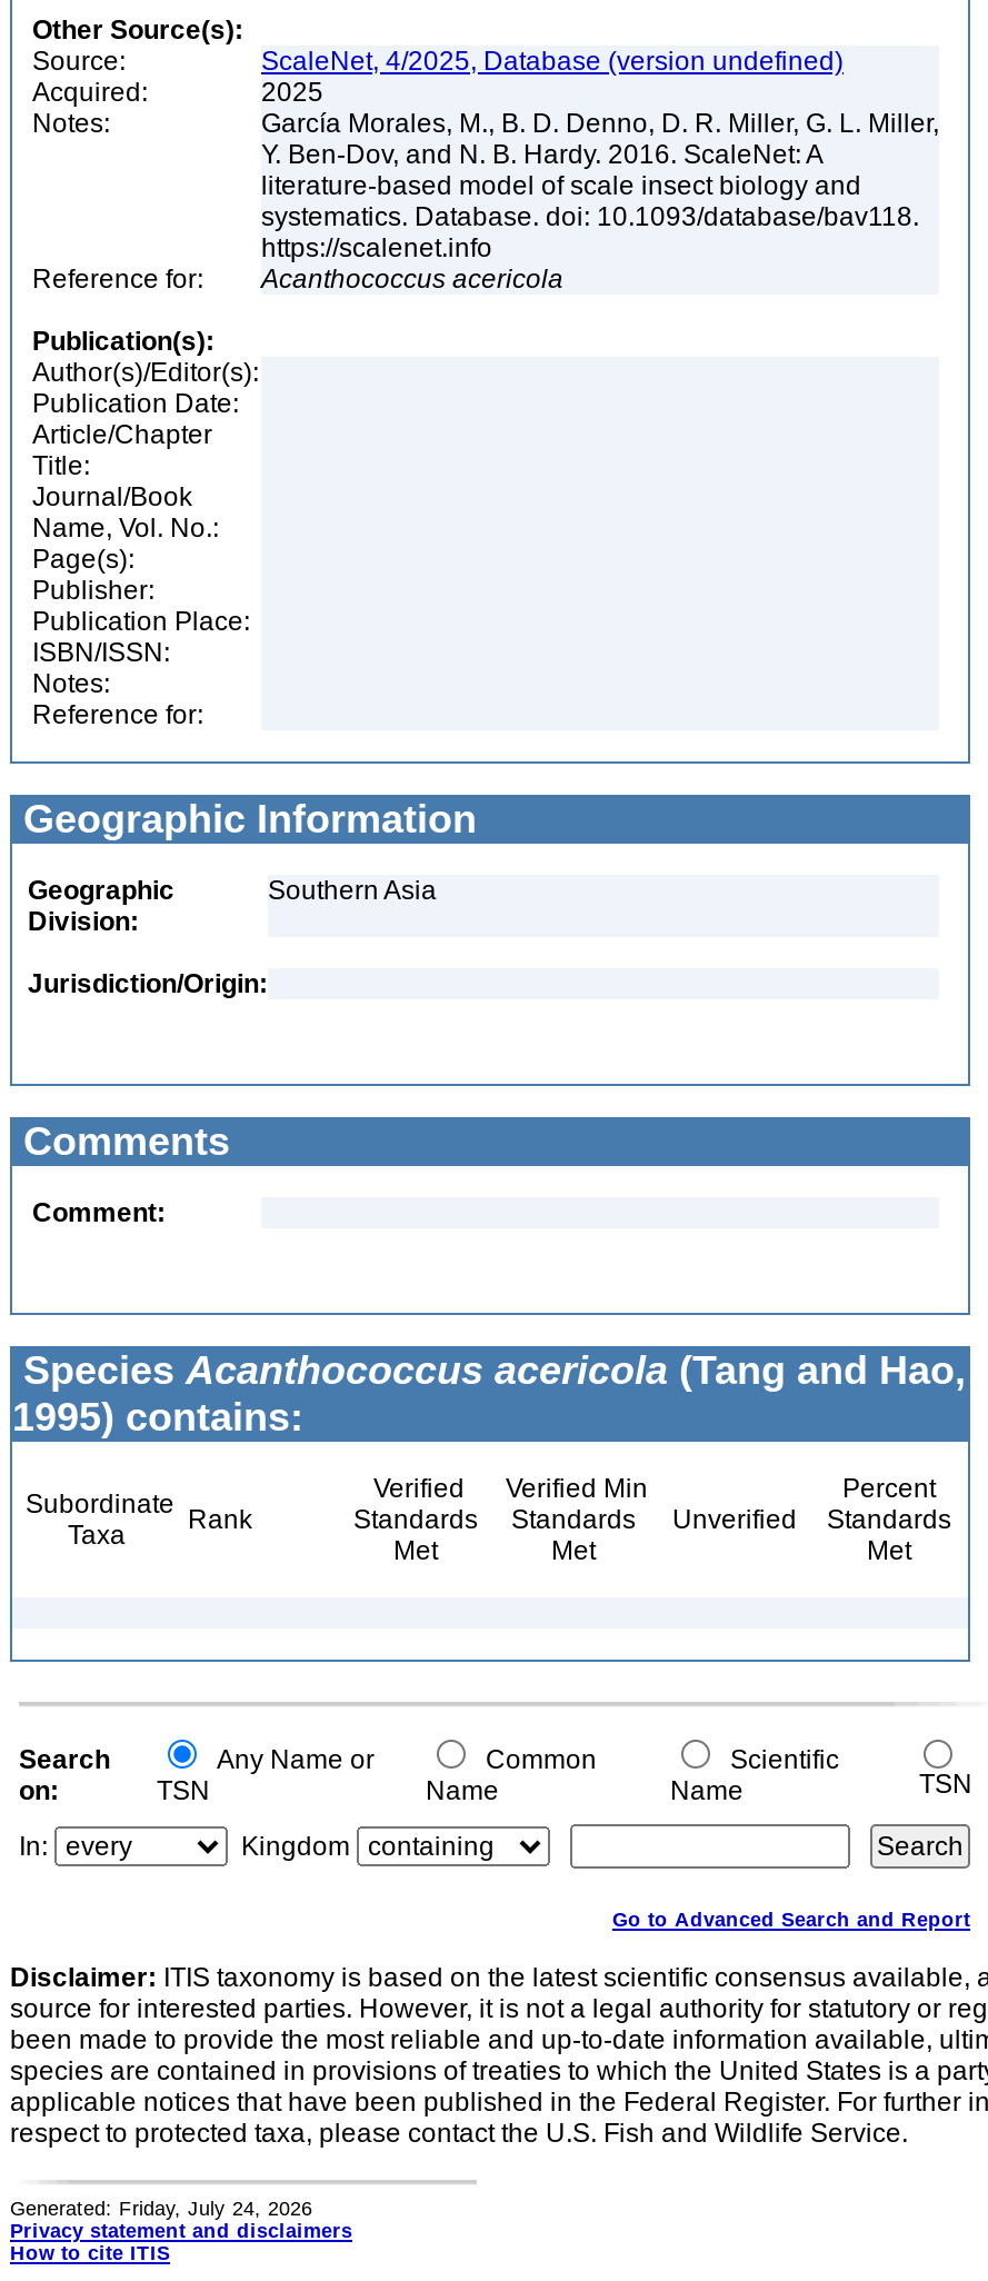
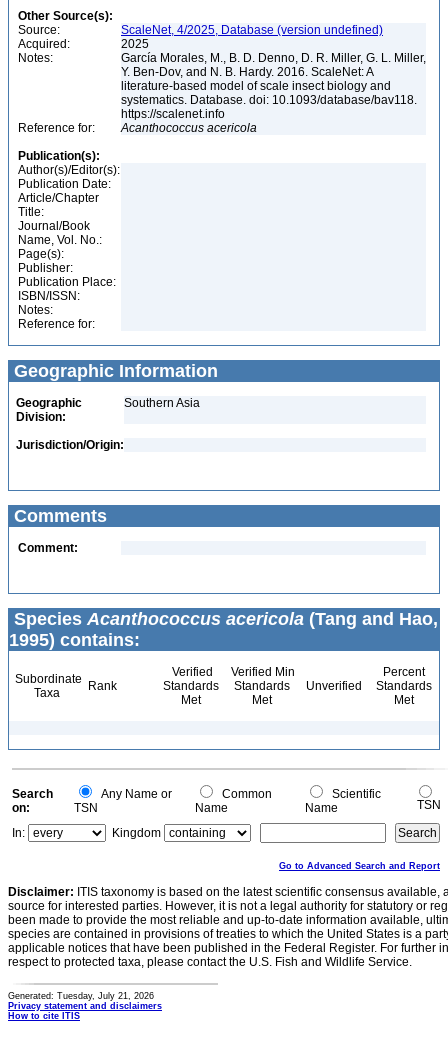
- Generated: Friday, July 24, 2026
+ Generated: Tuesday, July 21, 2026
